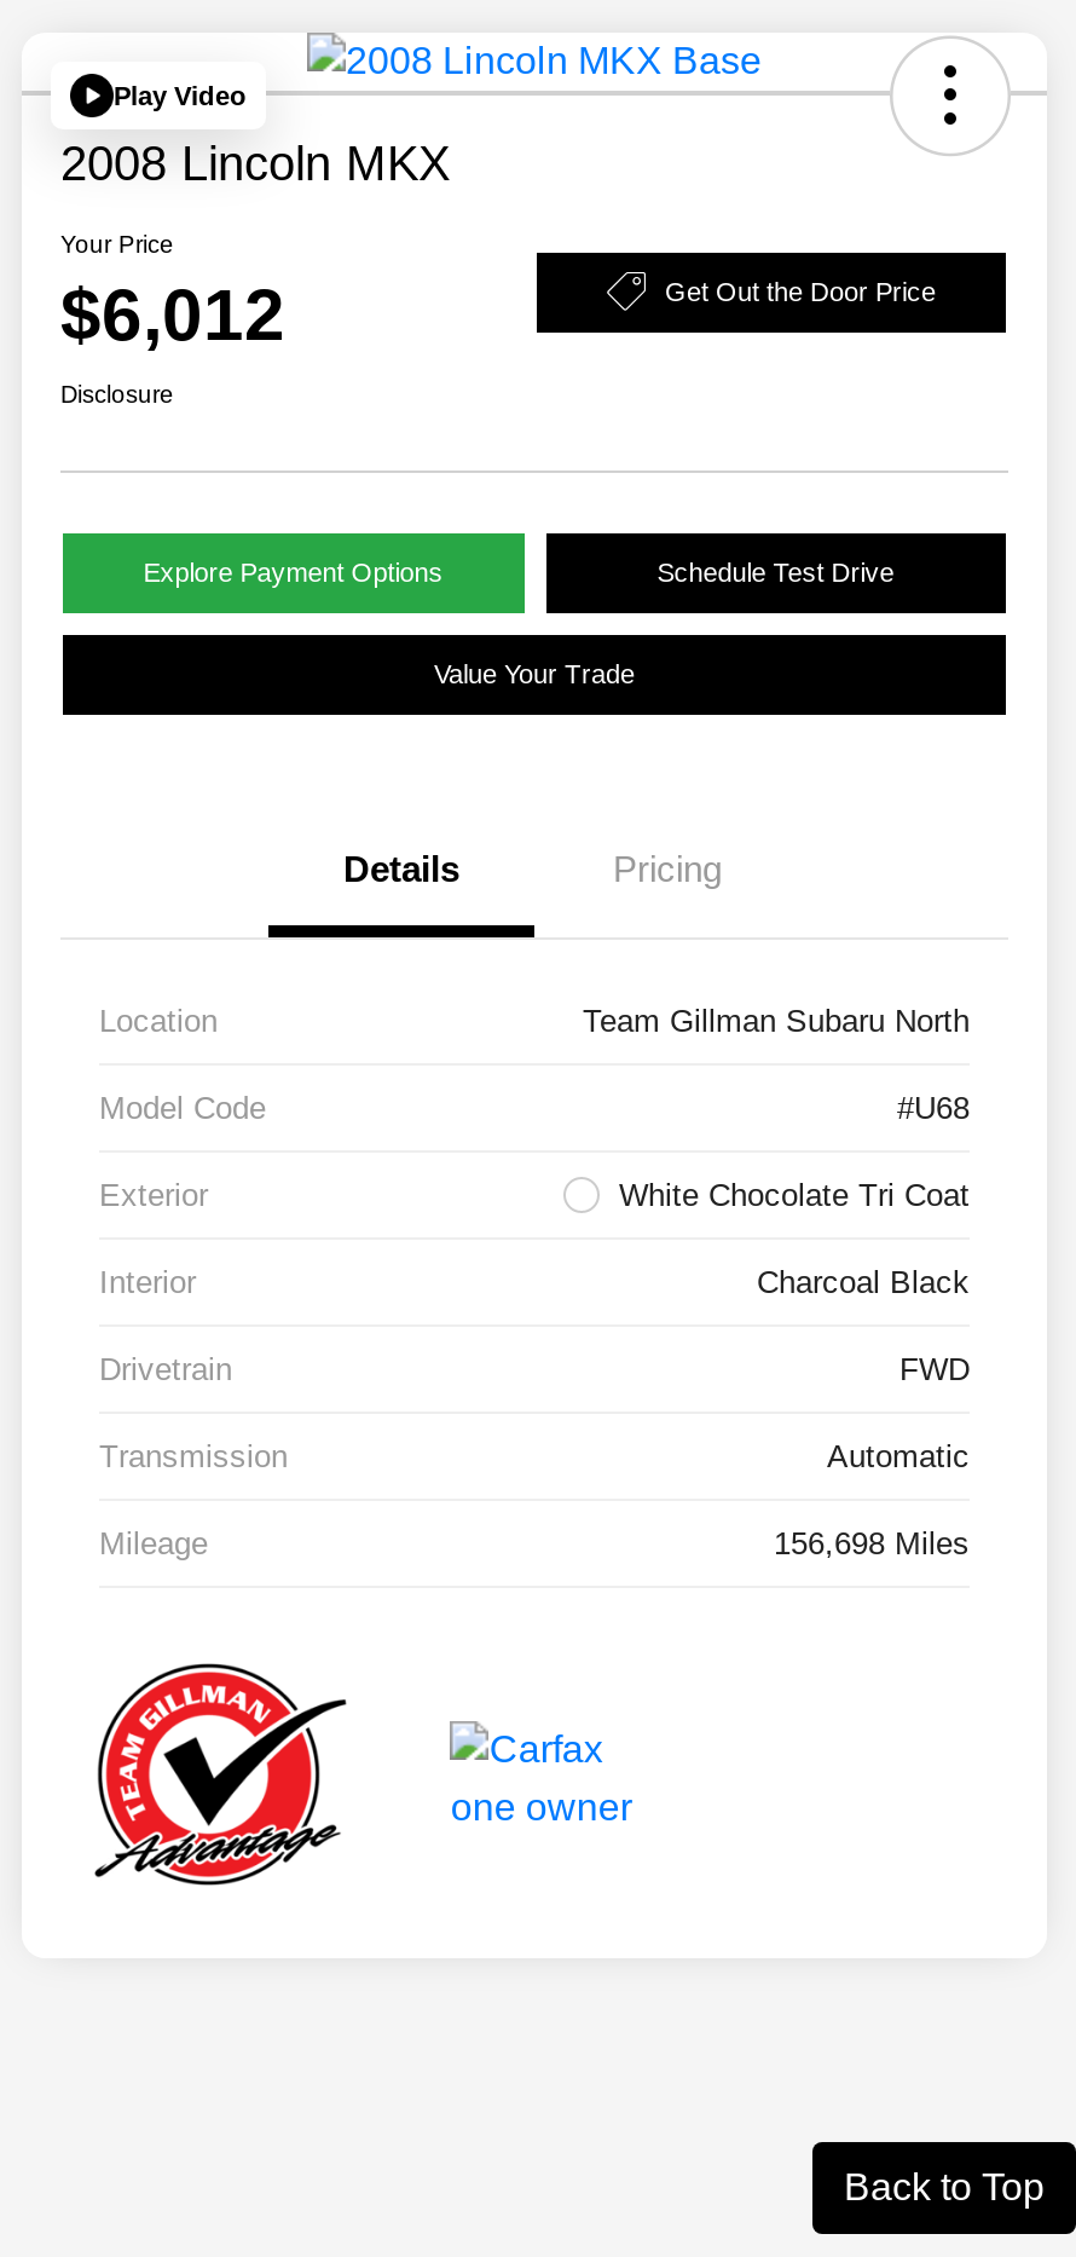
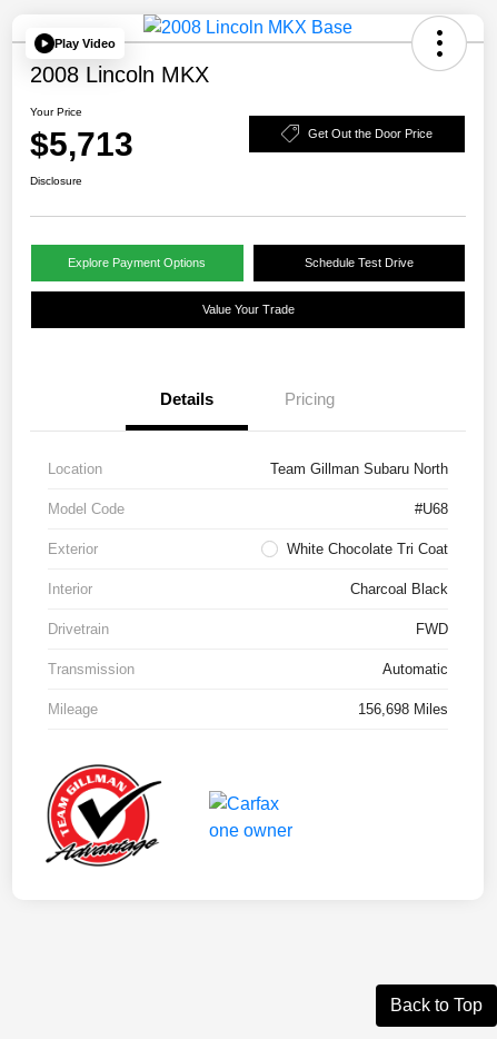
- $6,012
+ $5,713
